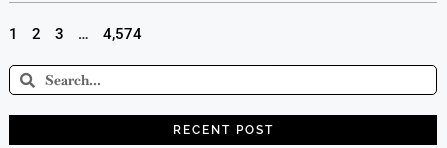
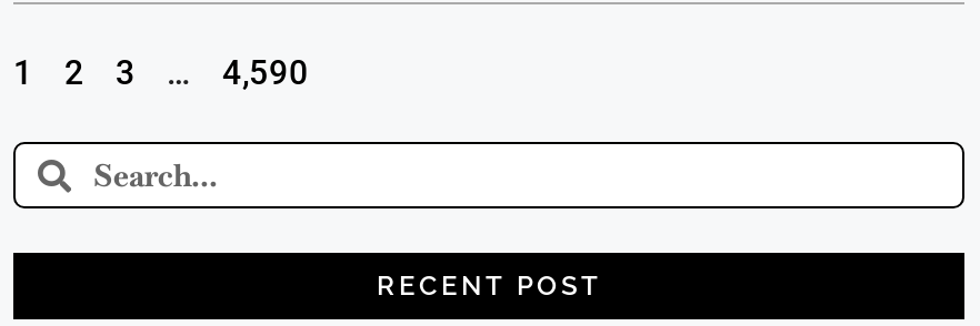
- 4,574
+ 4,590
